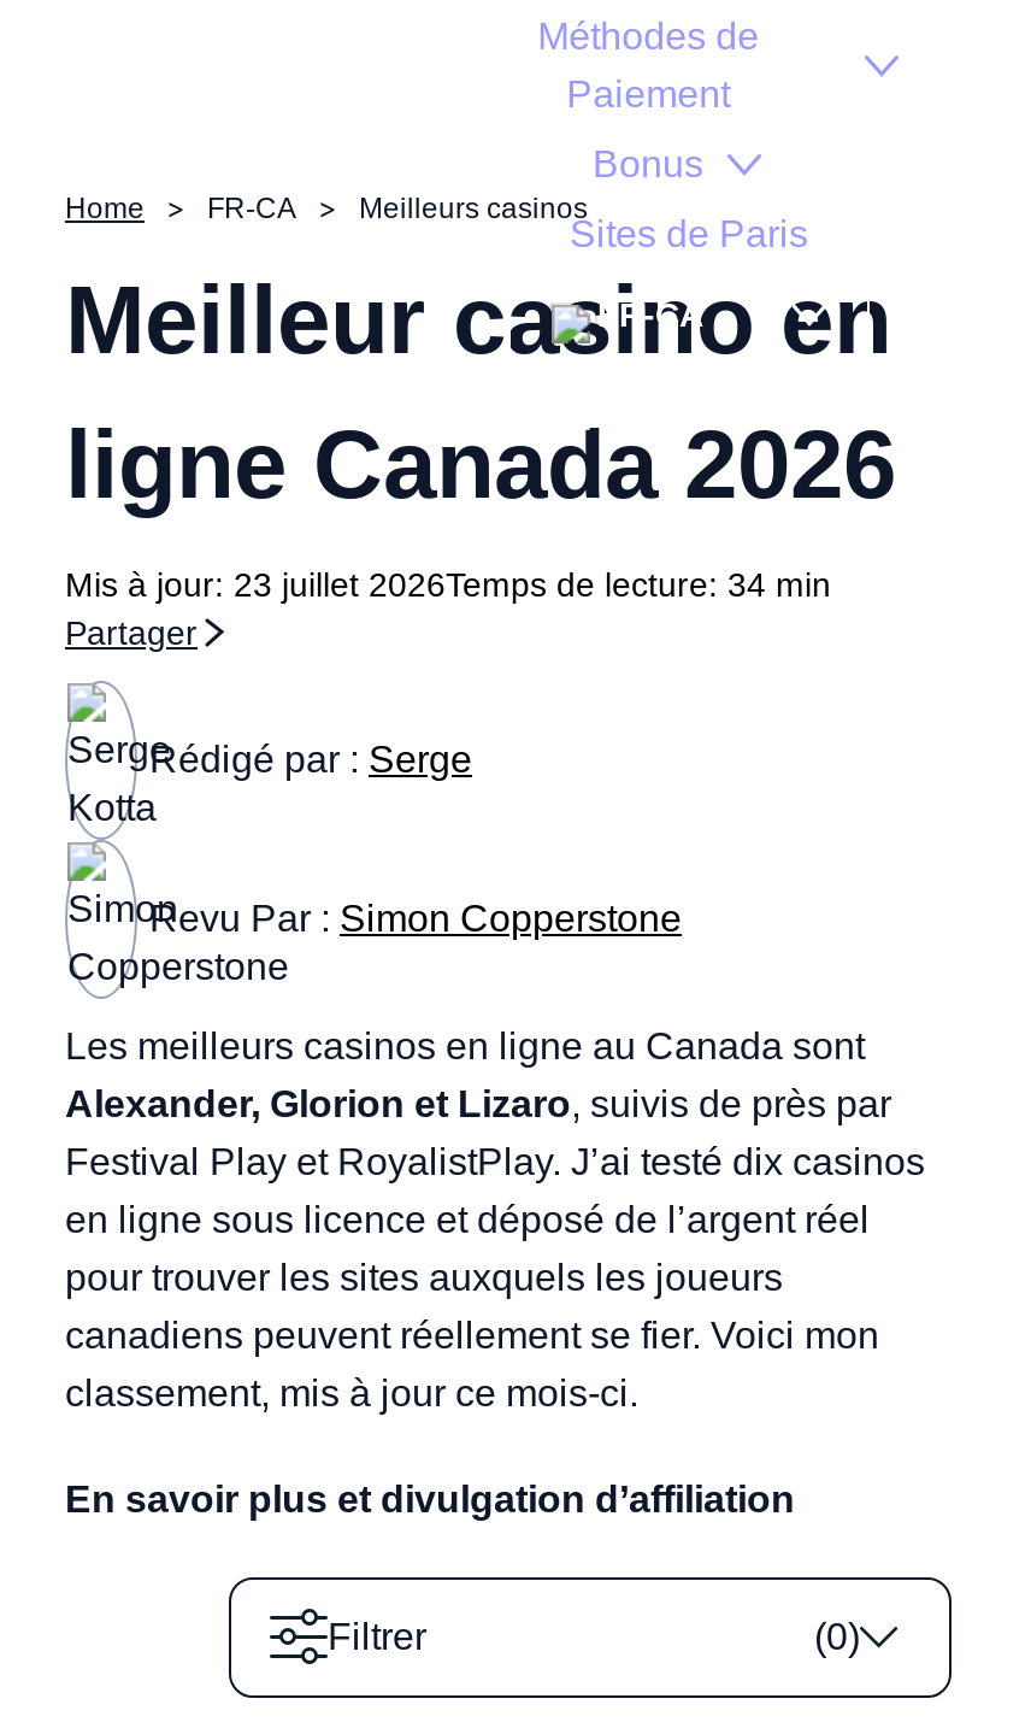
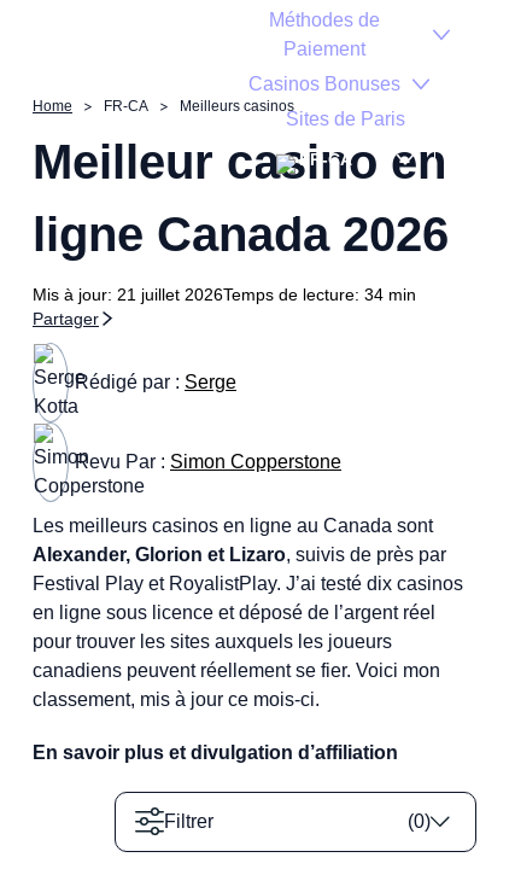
- Bonus
+ Casinos Bonuses

- Mis à jour: 23 juillet 2026Temps de lecture: 34 min
+ Mis à jour: 21 juillet 2026Temps de lecture: 34 min
